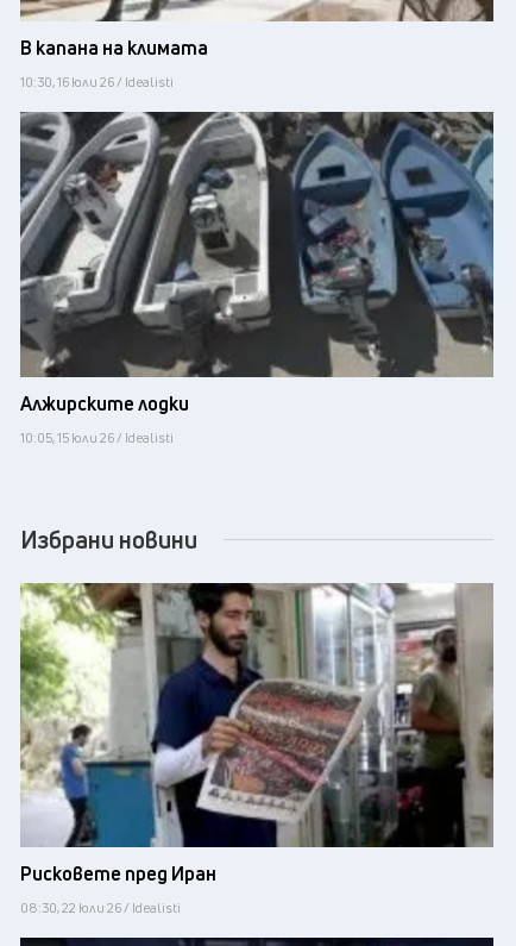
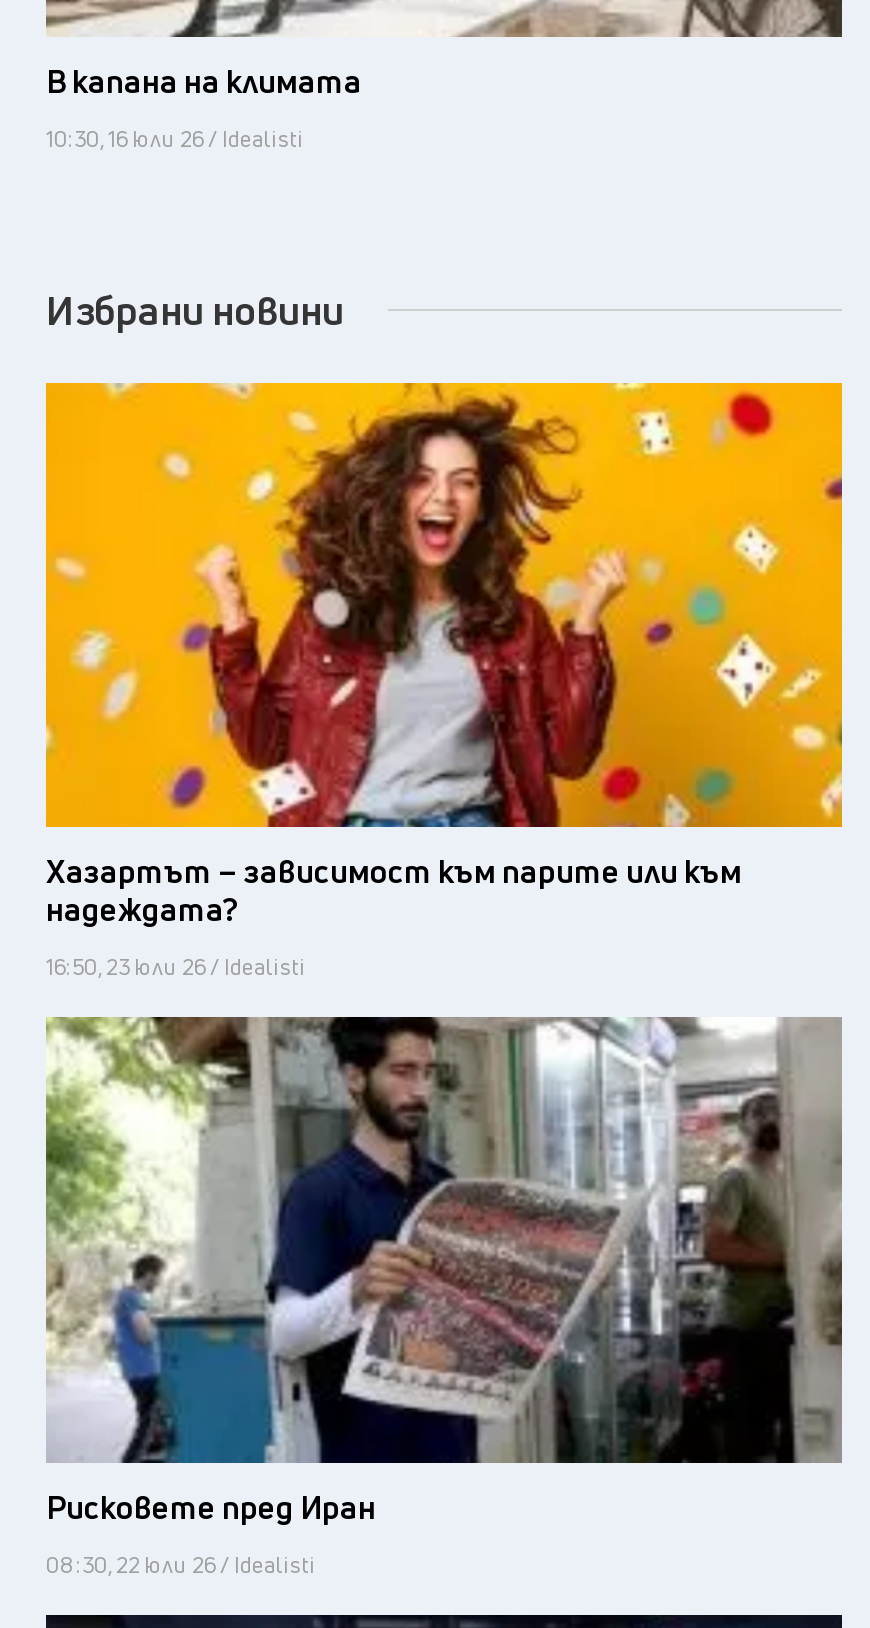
- [image]
+ [image]

- Алжирските лодки
- 10:05, 15 юли 26 / Idealisti

moved up: Избрани новини

+ Хазартът – зависимост към парите или към
+ надеждата?
+ 16:50, 23 юли 26 / Idealisti
